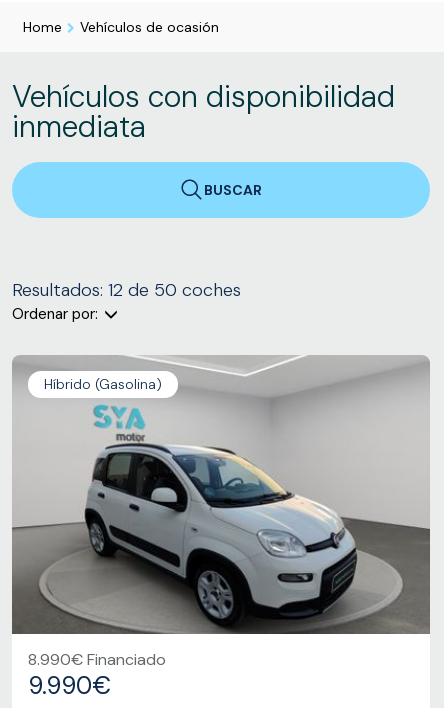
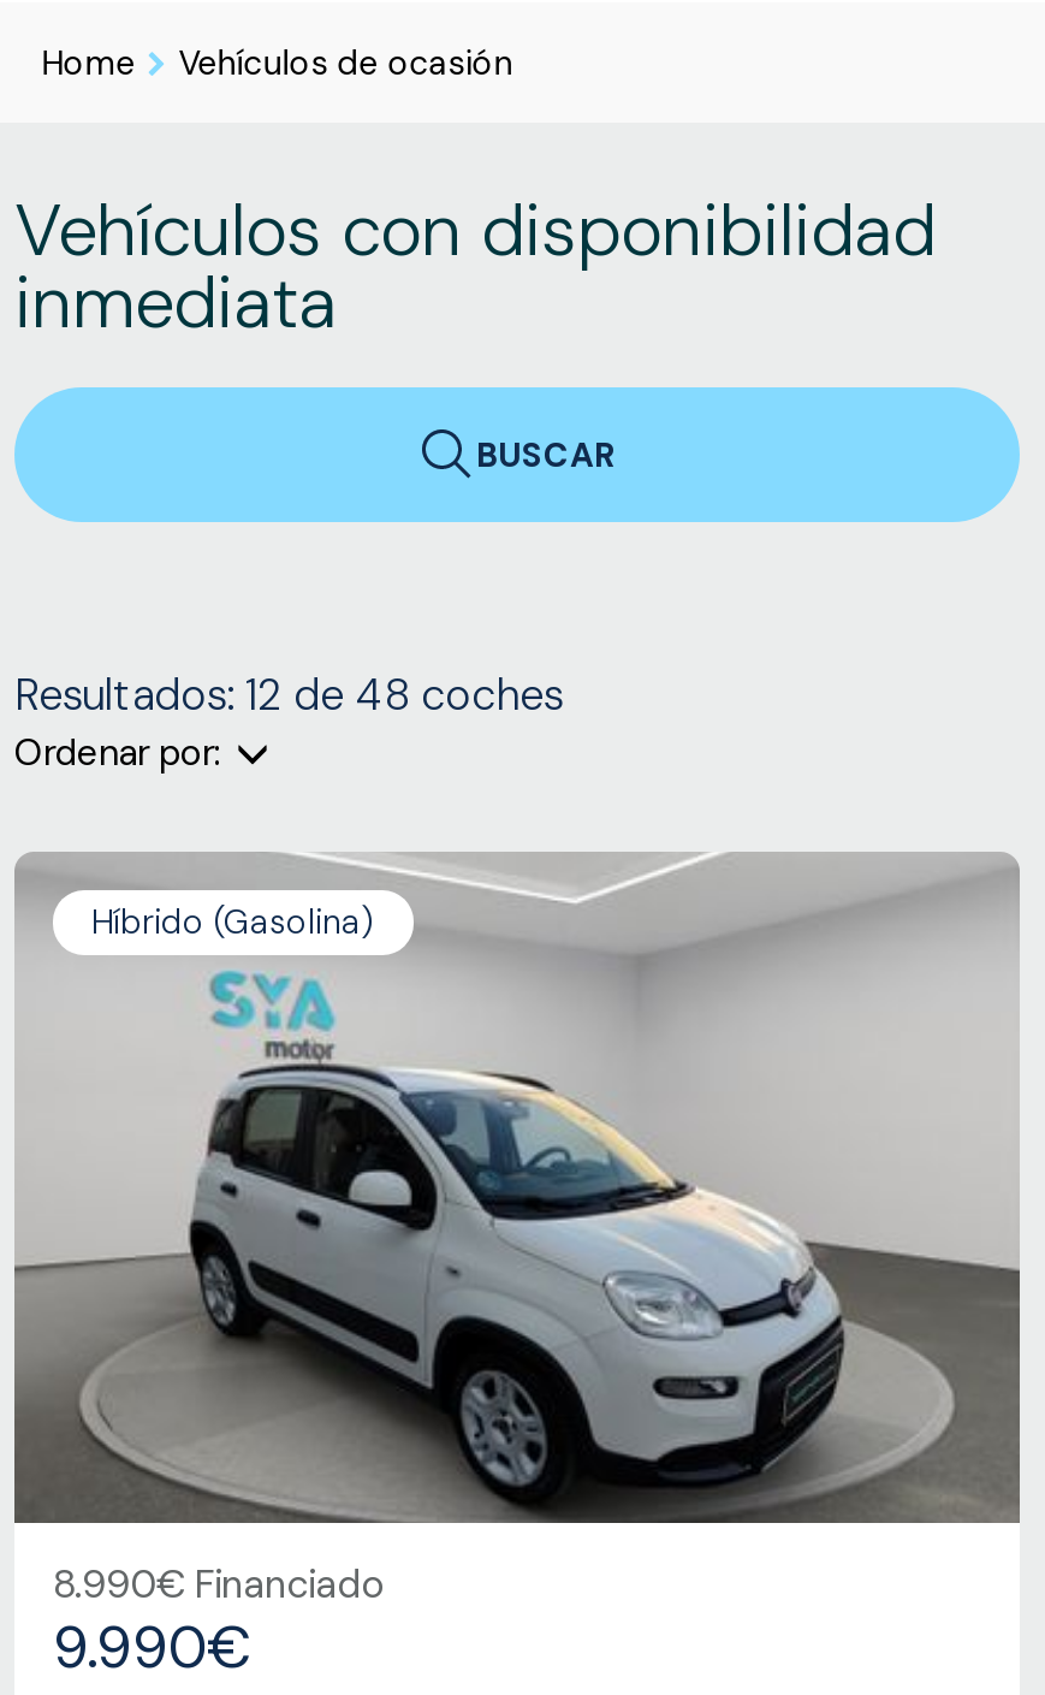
- Resultados: 12 de 50 coches
+ Resultados: 12 de 48 coches
